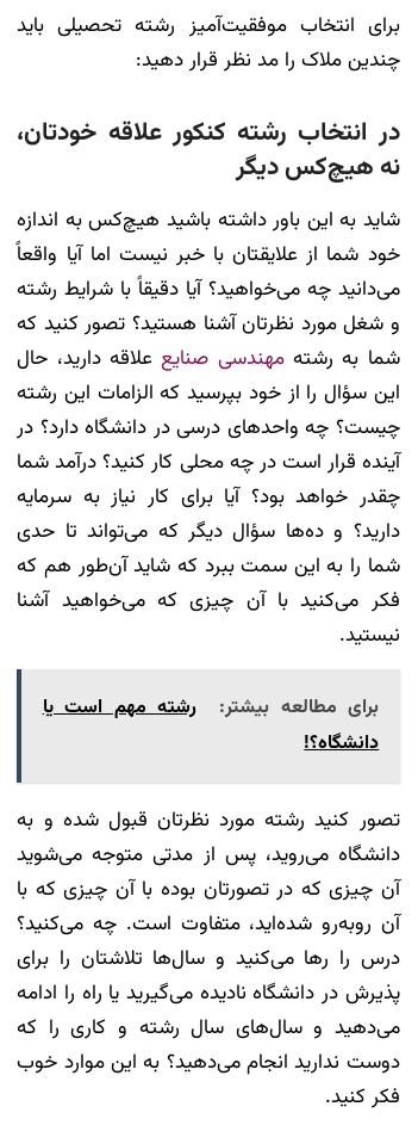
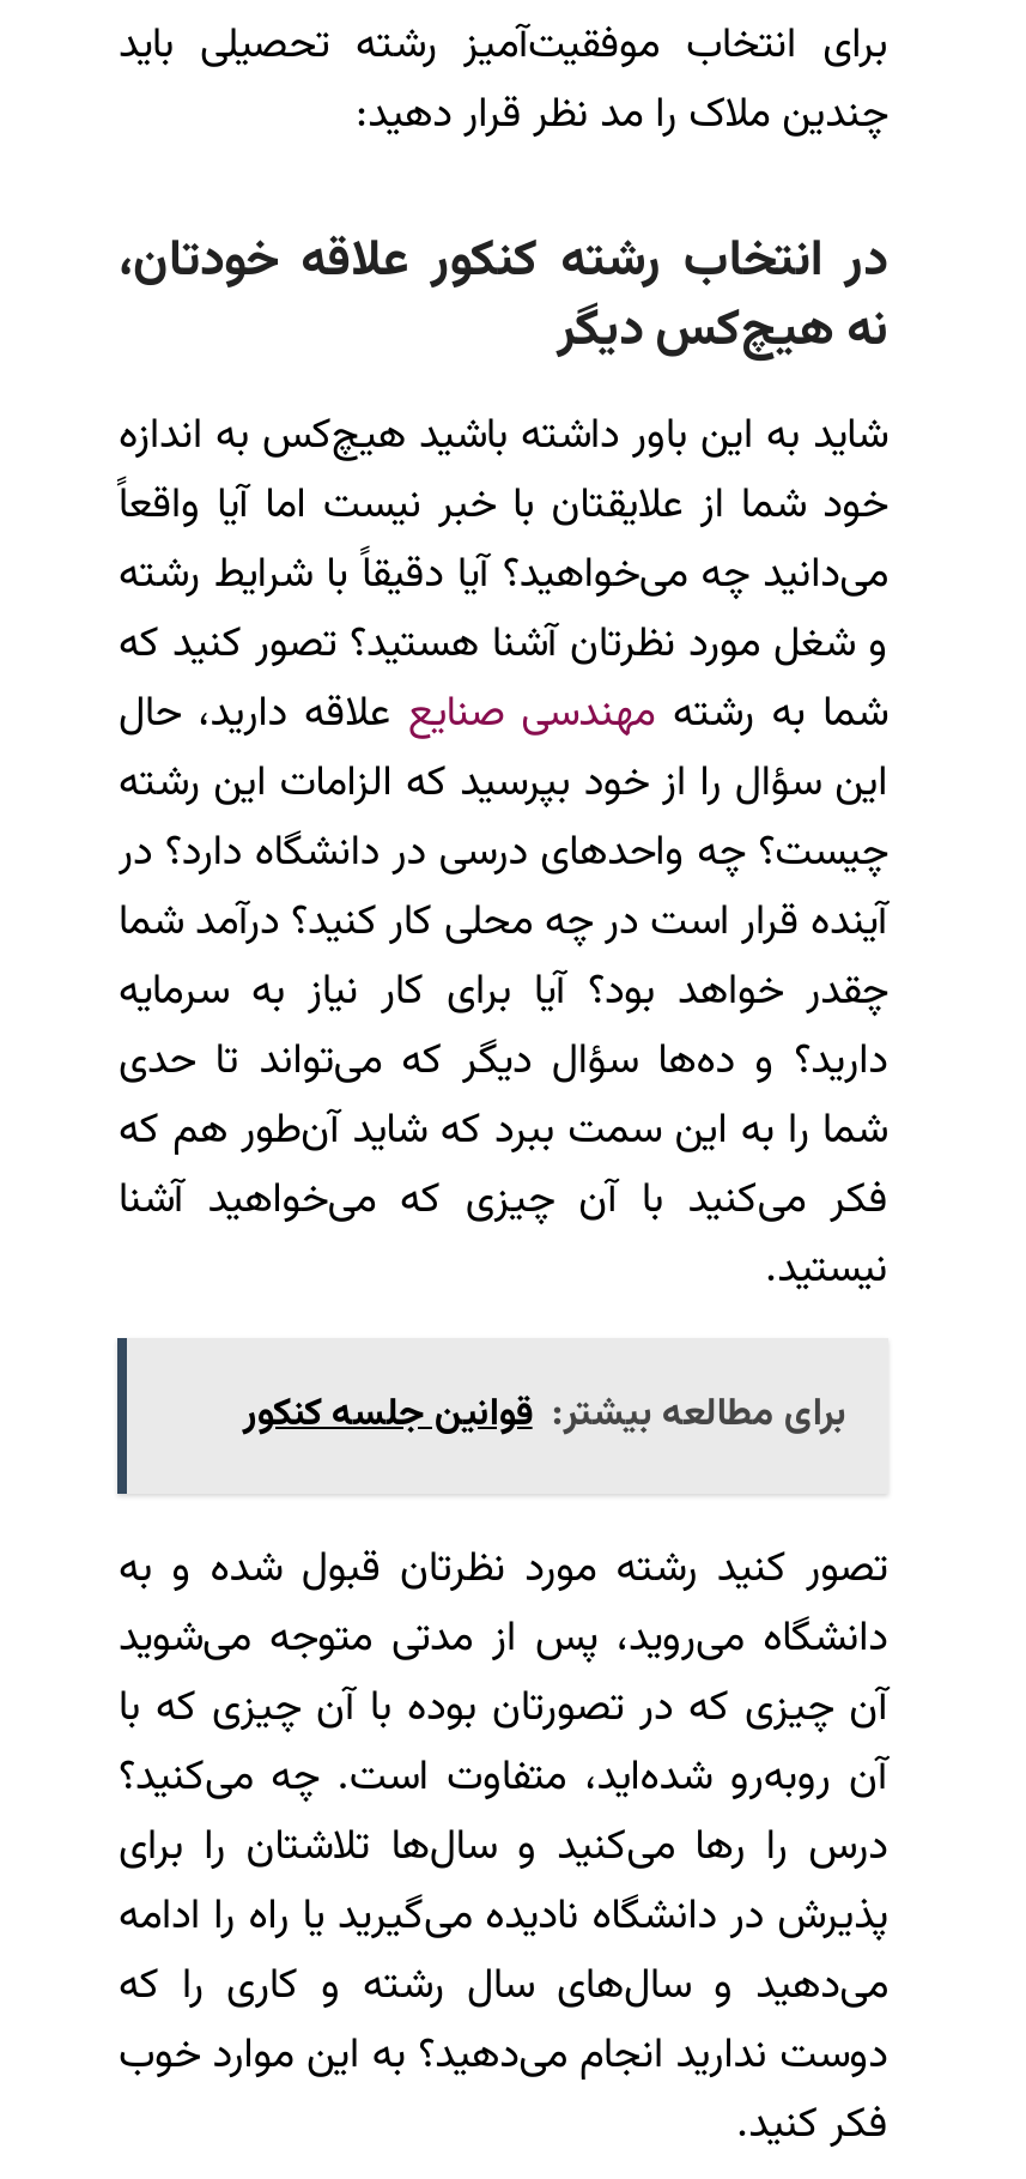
- برای مطالعه بیشتر:
- رشته مهم است یا
- دانشگاه؟!
+ برای مطالعه بیشتر: قوانین جلسه کنکور
